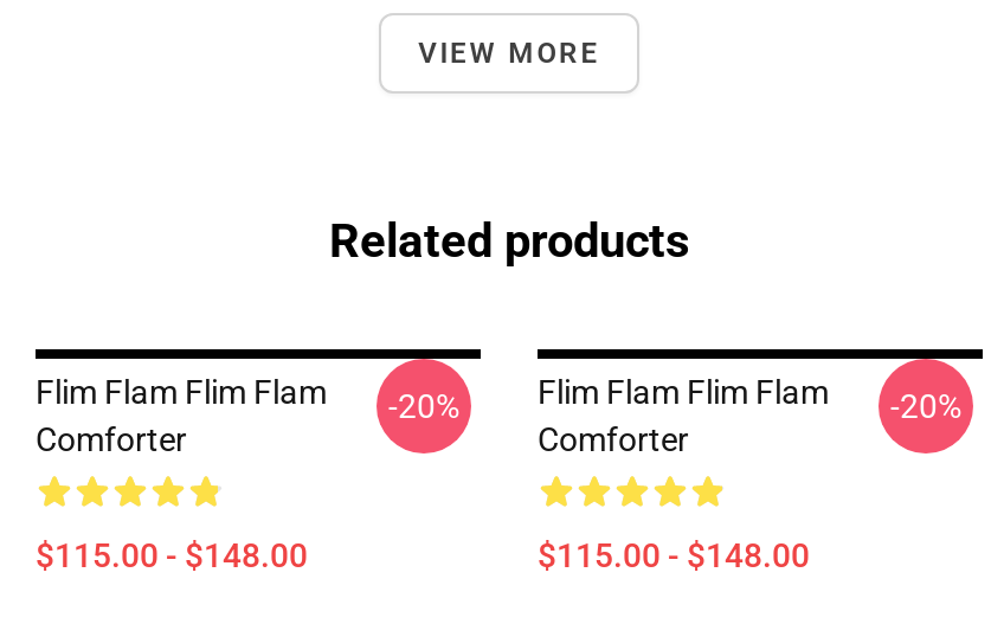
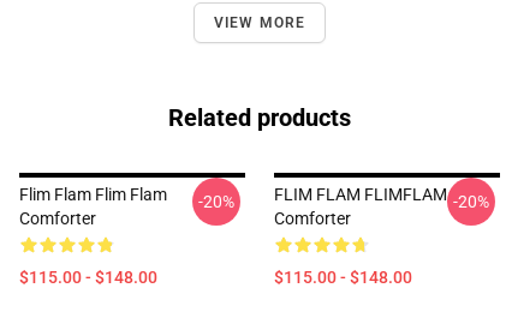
- Flim Flam Flim Flam
+ FLIM FLAM FLIMFLAM
